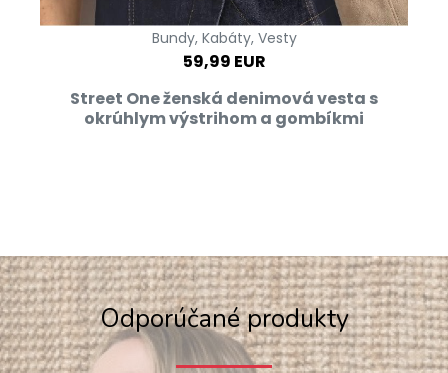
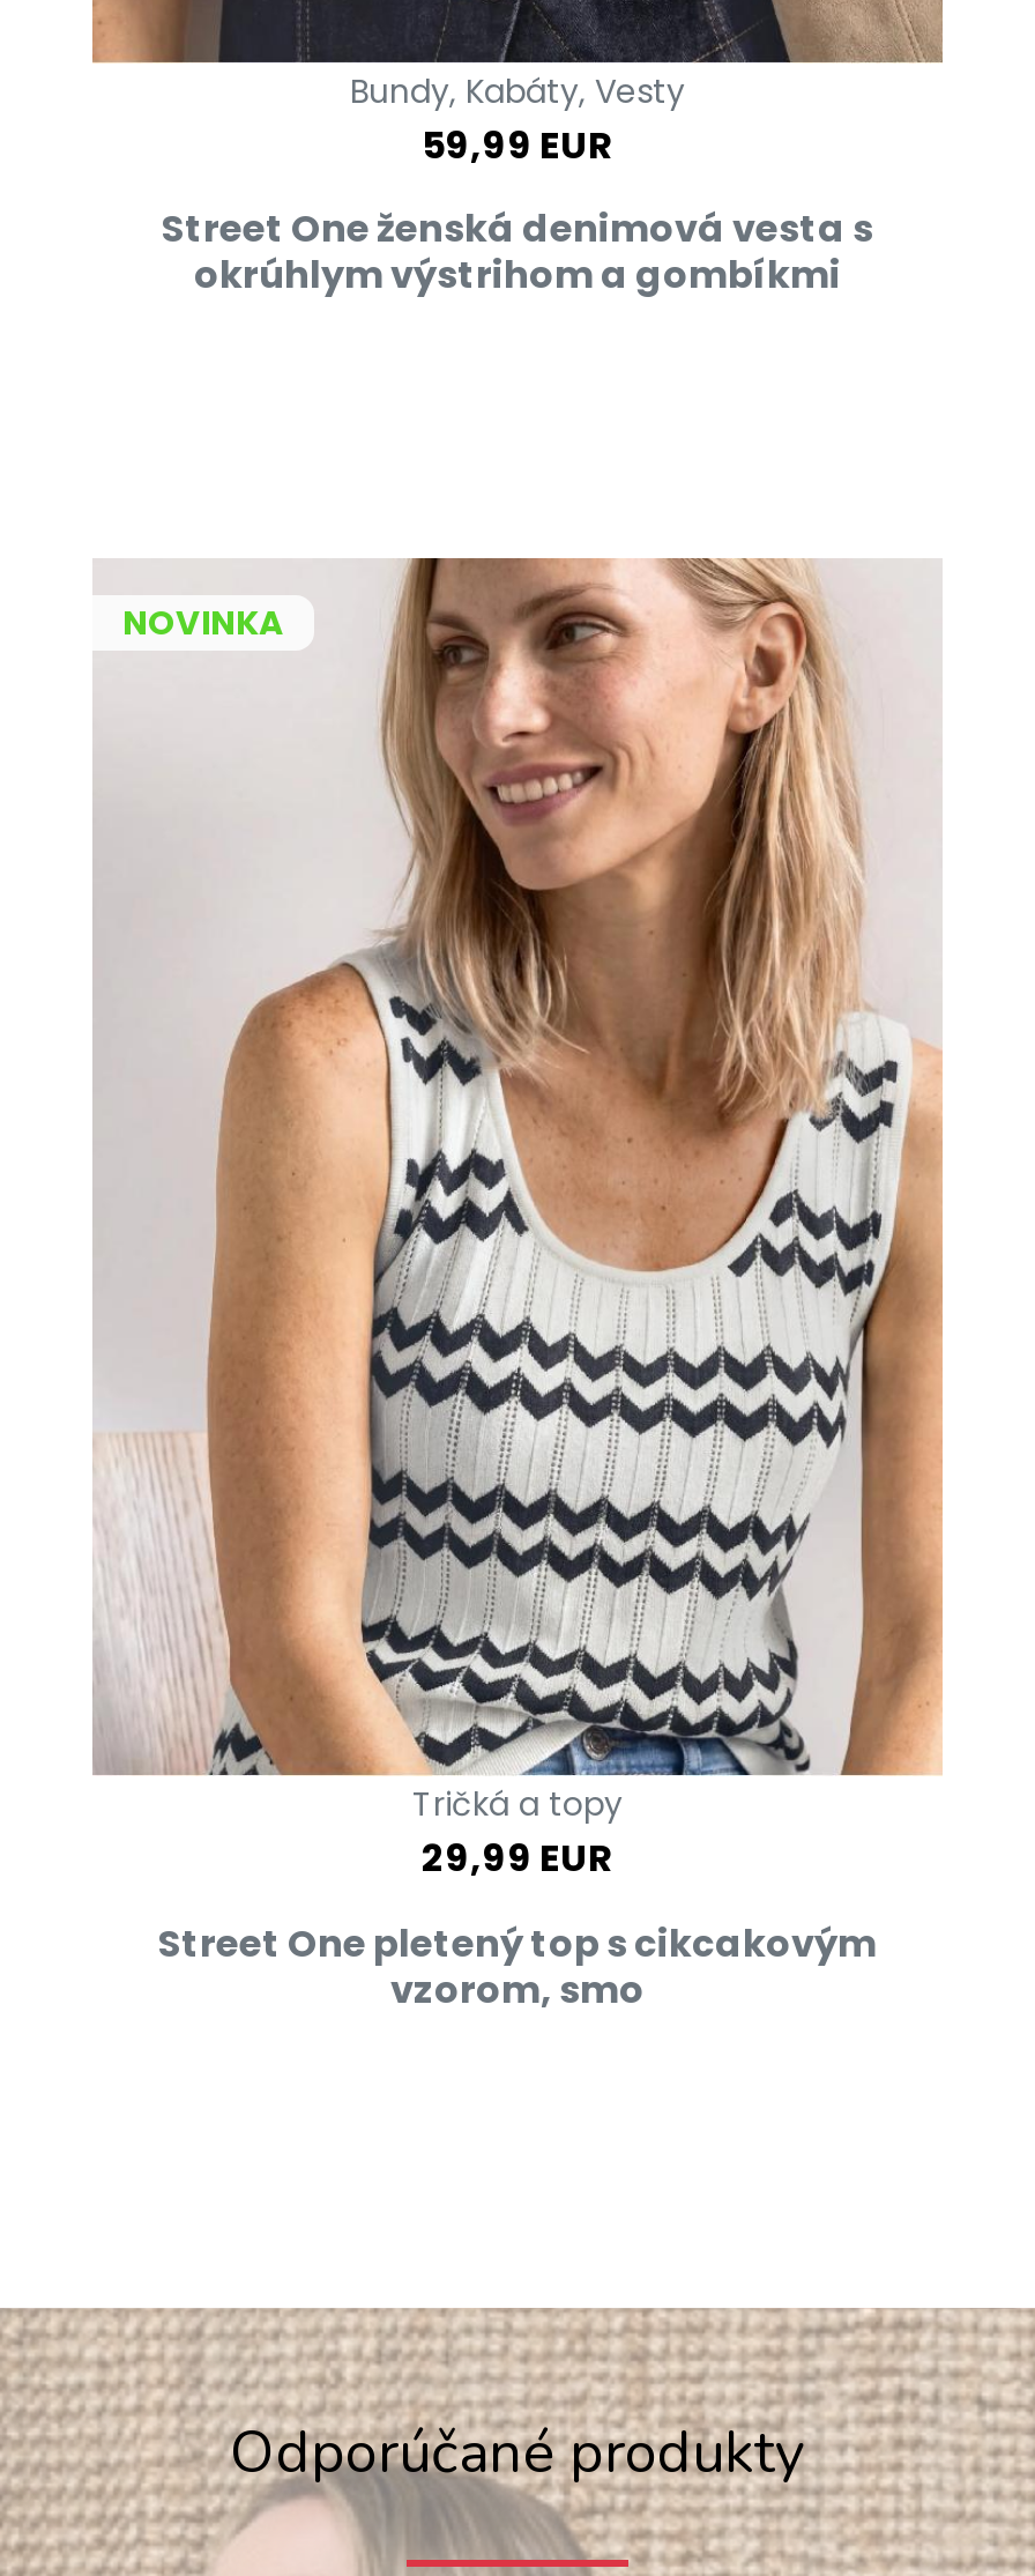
+ [image]
+ NOVINKA

+ Tričká a topy
+ 29,99 EUR
+ Street One pletený top s cikcakovým
+ vzorom, smo
